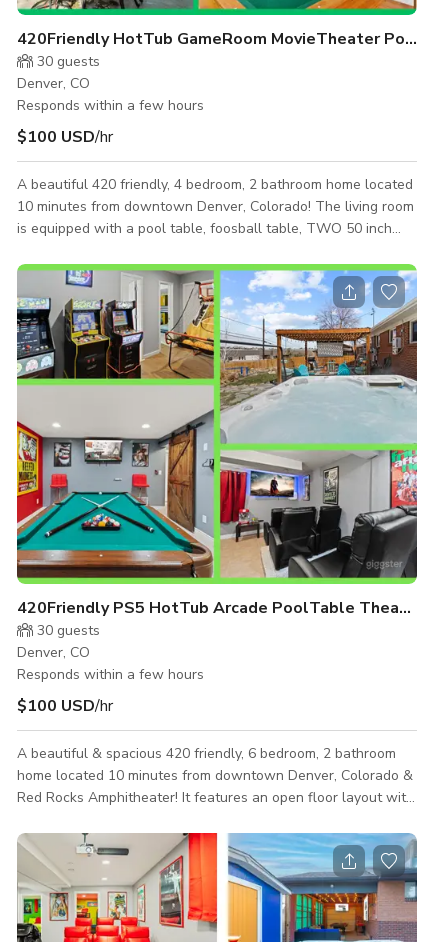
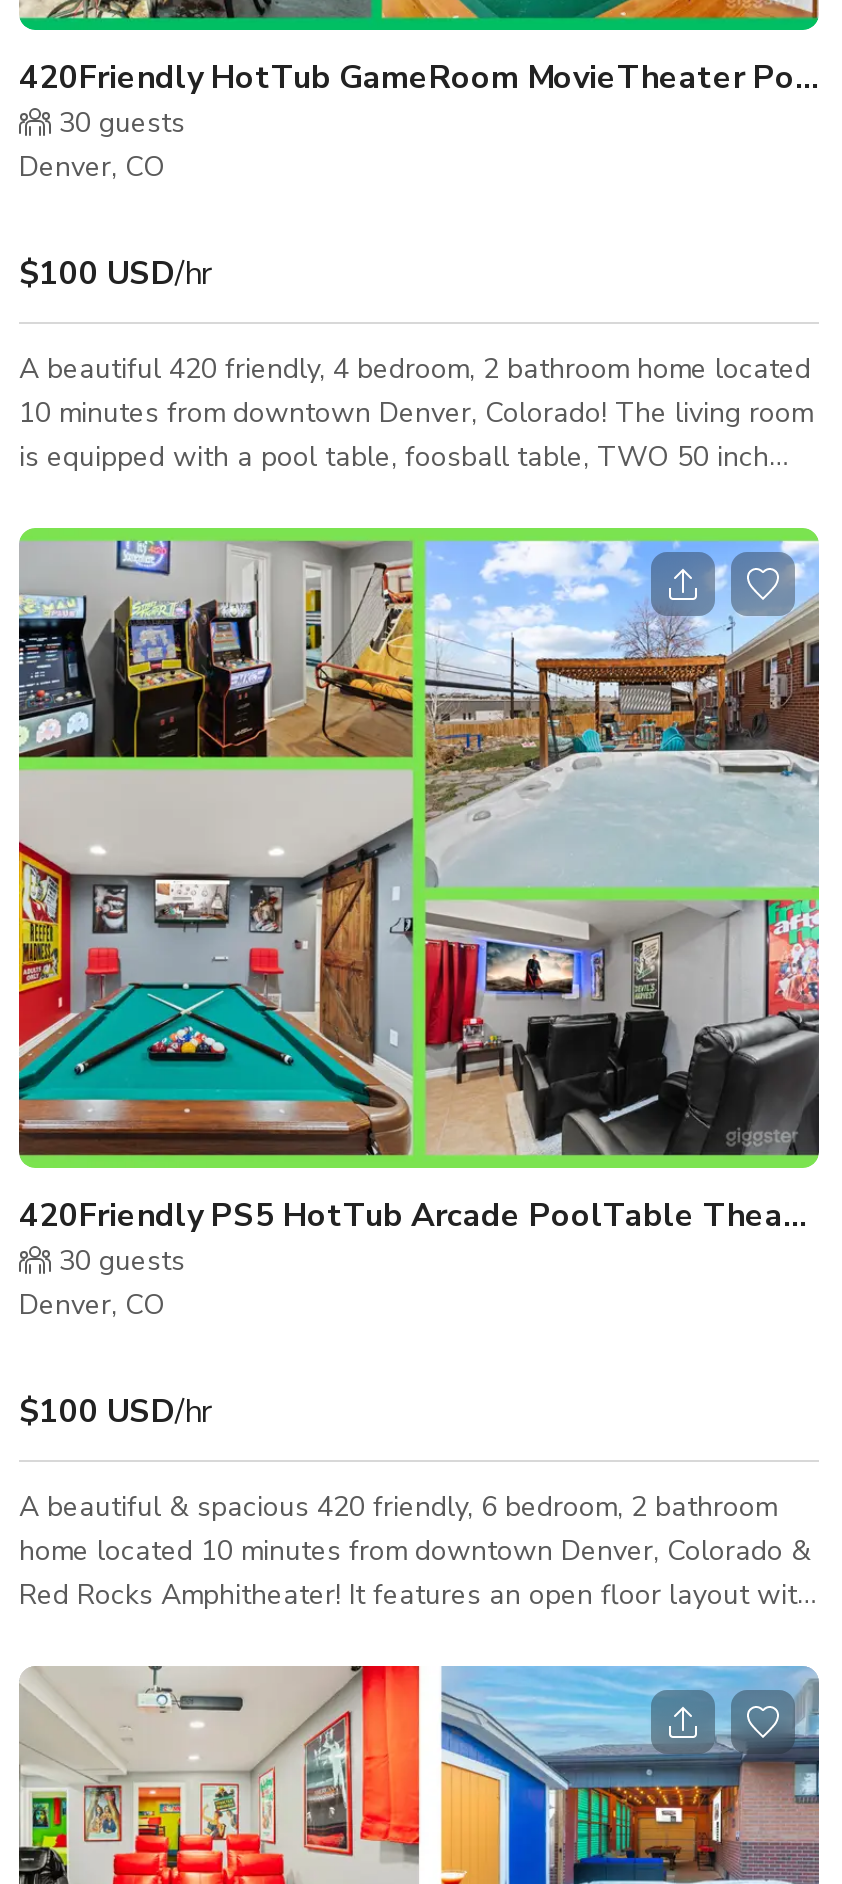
- Responds within a few hours

- Responds within a few hours
